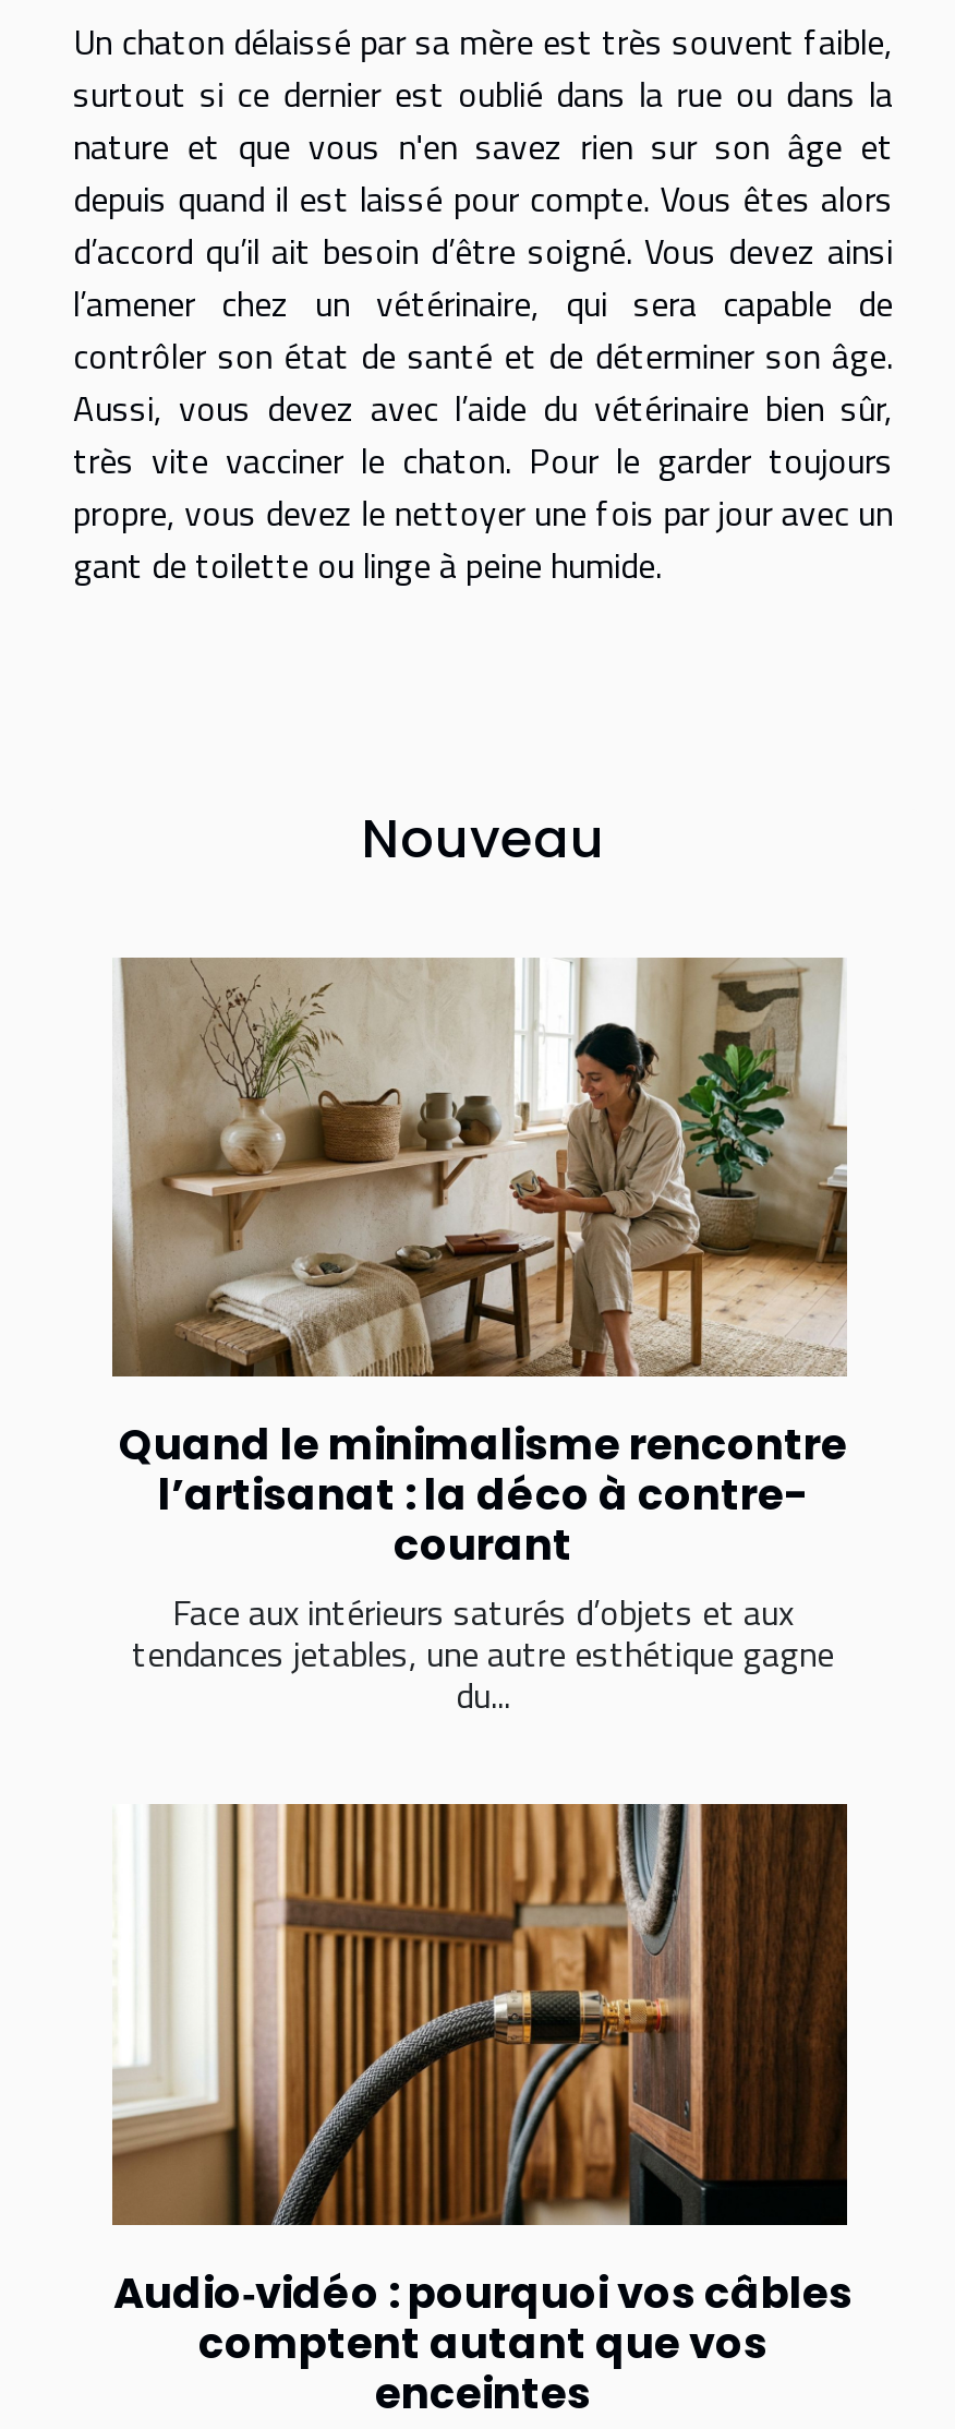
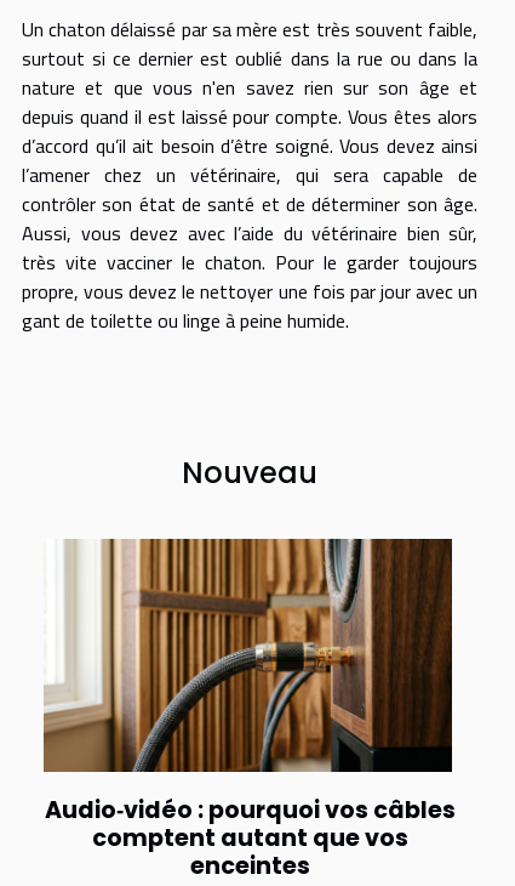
- [image]
- Quand le minimalisme rencontre
- l’artisanat : la déco à contre-
- courant
- Face aux intérieurs saturés d’objets et aux
- tendances jetables, une autre esthétique gagne
- du...
